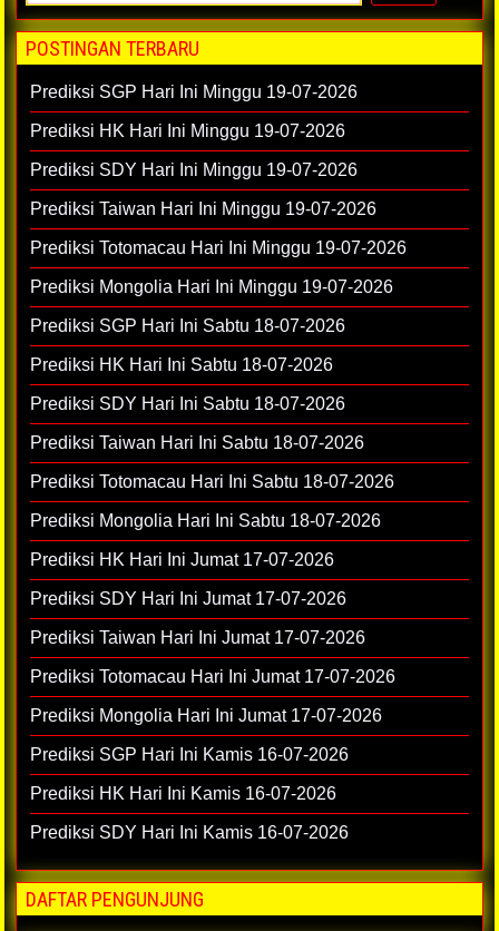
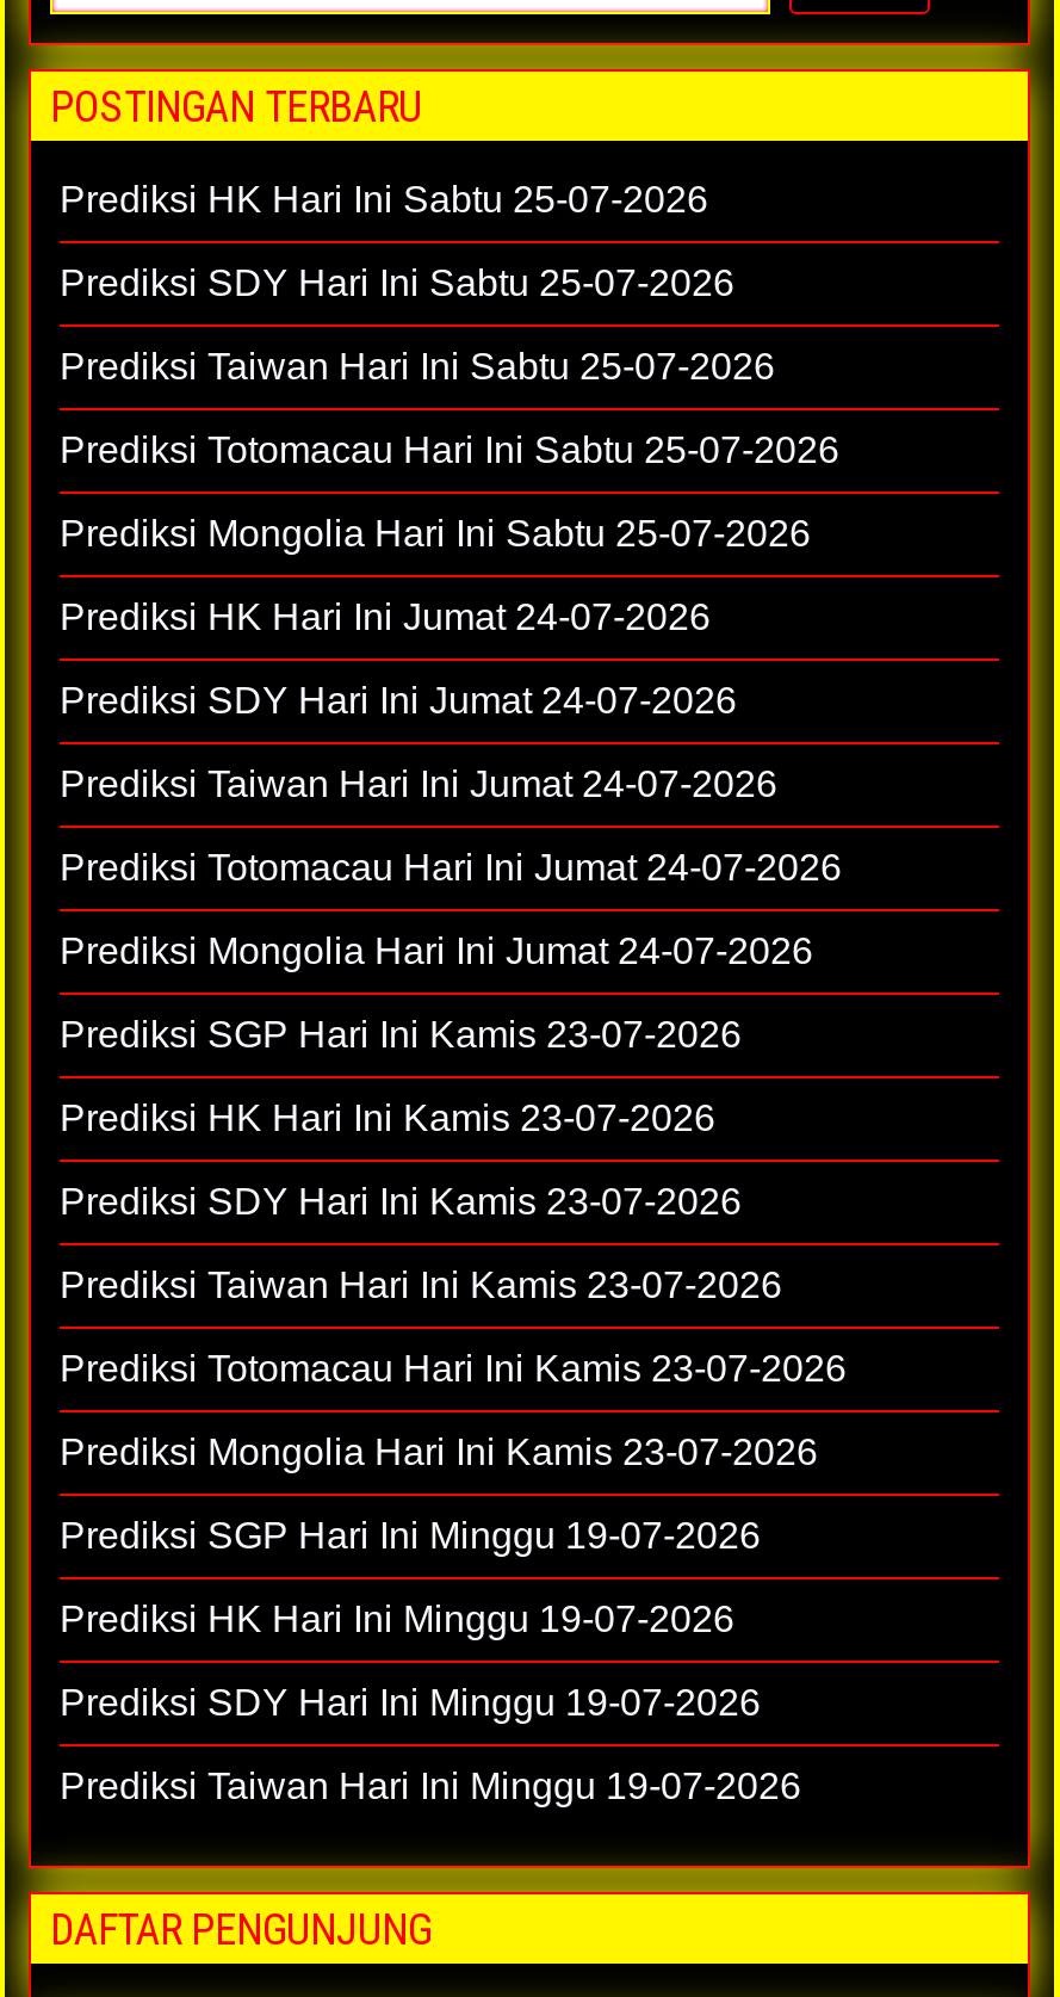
+ Prediksi HK Hari Ini Sabtu 25-07-2026
+ Prediksi SDY Hari Ini Sabtu 25-07-2026
+ Prediksi Taiwan Hari Ini Sabtu 25-07-2026
+ Prediksi Totomacau Hari Ini Sabtu 25-07-2026
+ Prediksi Mongolia Hari Ini Sabtu 25-07-2026
+ Prediksi HK Hari Ini Jumat 24-07-2026
+ Prediksi SDY Hari Ini Jumat 24-07-2026
+ Prediksi Taiwan Hari Ini Jumat 24-07-2026
+ Prediksi Totomacau Hari Ini Jumat 24-07-2026
+ Prediksi Mongolia Hari Ini Jumat 24-07-2026
+ Prediksi SGP Hari Ini Kamis 23-07-2026
+ Prediksi HK Hari Ini Kamis 23-07-2026
+ Prediksi SDY Hari Ini Kamis 23-07-2026
+ Prediksi Taiwan Hari Ini Kamis 23-07-2026
+ Prediksi Totomacau Hari Ini Kamis 23-07-2026
+ Prediksi Mongolia Hari Ini Kamis 23-07-2026

moved down: Prediksi SGP Hari Ini Minggu 19-07-2026 | Prediksi HK Hari Ini Minggu 19-07-2026 | Prediksi SDY Hari Ini Minggu 19-07-2026 | Prediksi Taiwan Hari Ini Minggu 19-07-2026

- Prediksi Totomacau Hari Ini Minggu 19-07-2026
- Prediksi Mongolia Hari Ini Minggu 19-07-2026
- Prediksi SGP Hari Ini Sabtu 18-07-2026
- Prediksi HK Hari Ini Sabtu 18-07-2026
- Prediksi SDY Hari Ini Sabtu 18-07-2026
- Prediksi Taiwan Hari Ini Sabtu 18-07-2026
- Prediksi Totomacau Hari Ini Sabtu 18-07-2026
- Prediksi Mongolia Hari Ini Sabtu 18-07-2026
- Prediksi HK Hari Ini Jumat 17-07-2026
- Prediksi SDY Hari Ini Jumat 17-07-2026
- Prediksi Taiwan Hari Ini Jumat 17-07-2026
- Prediksi Totomacau Hari Ini Jumat 17-07-2026
- Prediksi Mongolia Hari Ini Jumat 17-07-2026
- Prediksi SGP Hari Ini Kamis 16-07-2026
- Prediksi HK Hari Ini Kamis 16-07-2026
- Prediksi SDY Hari Ini Kamis 16-07-2026
